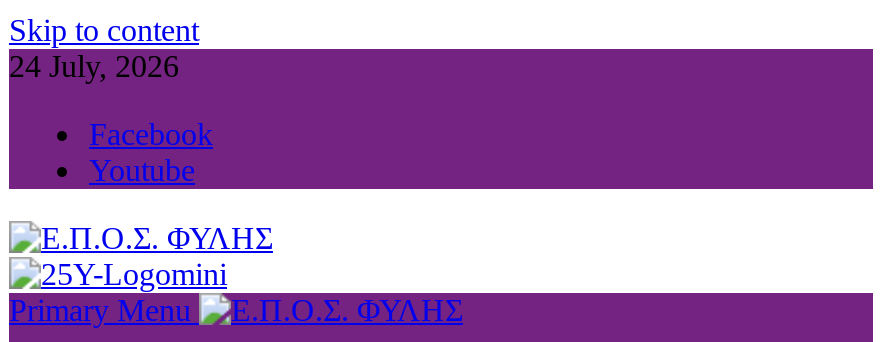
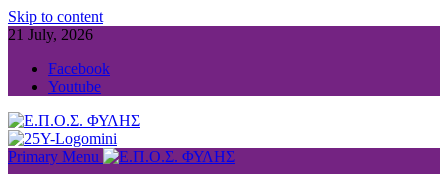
- 24 July, 2026
+ 21 July, 2026
